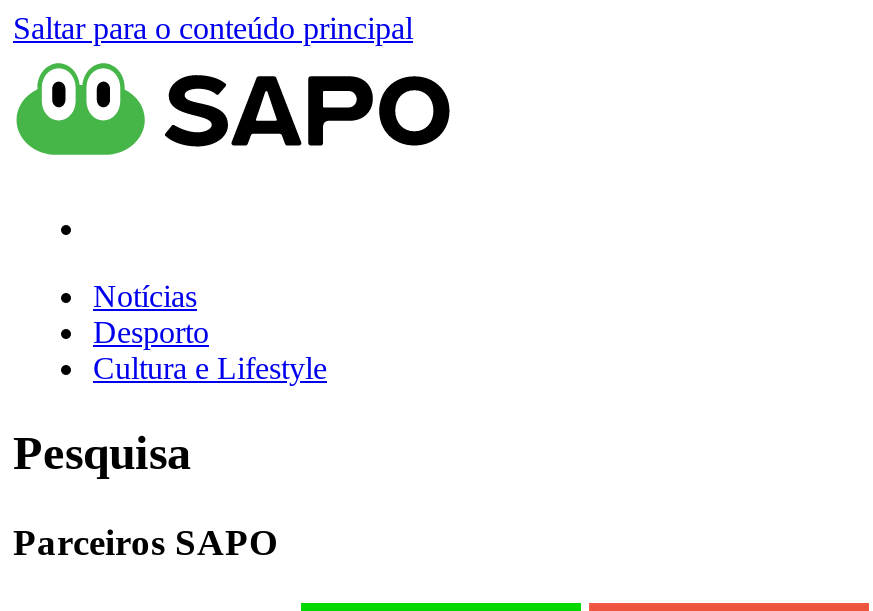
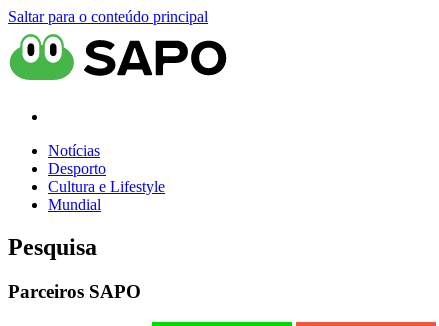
+ Mundial
